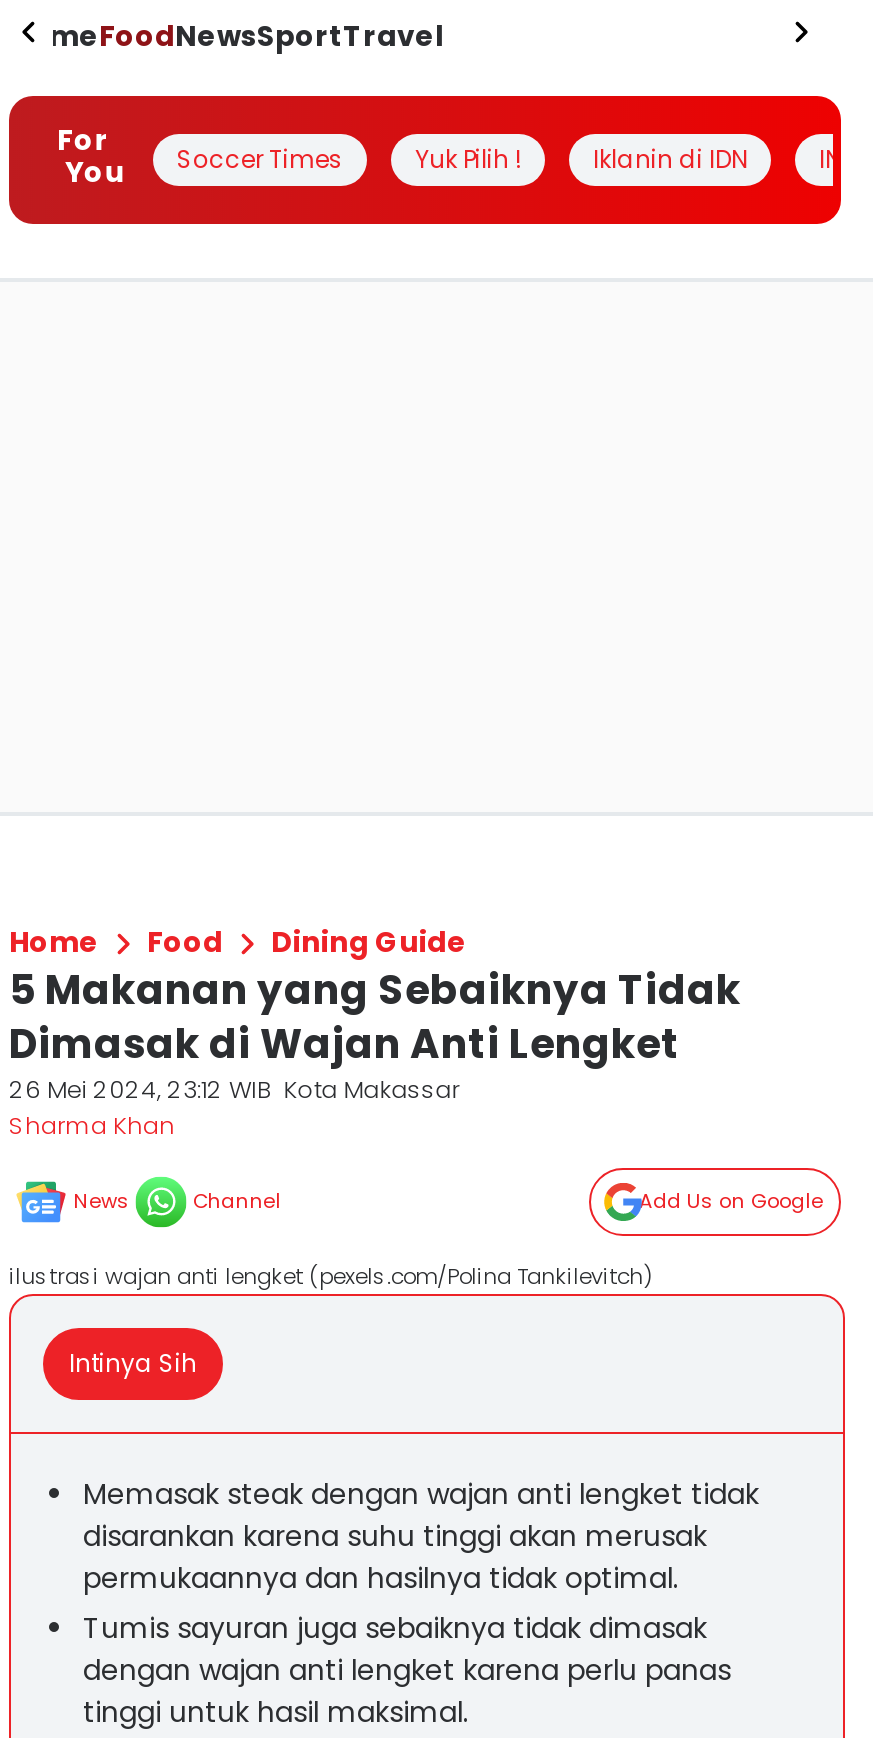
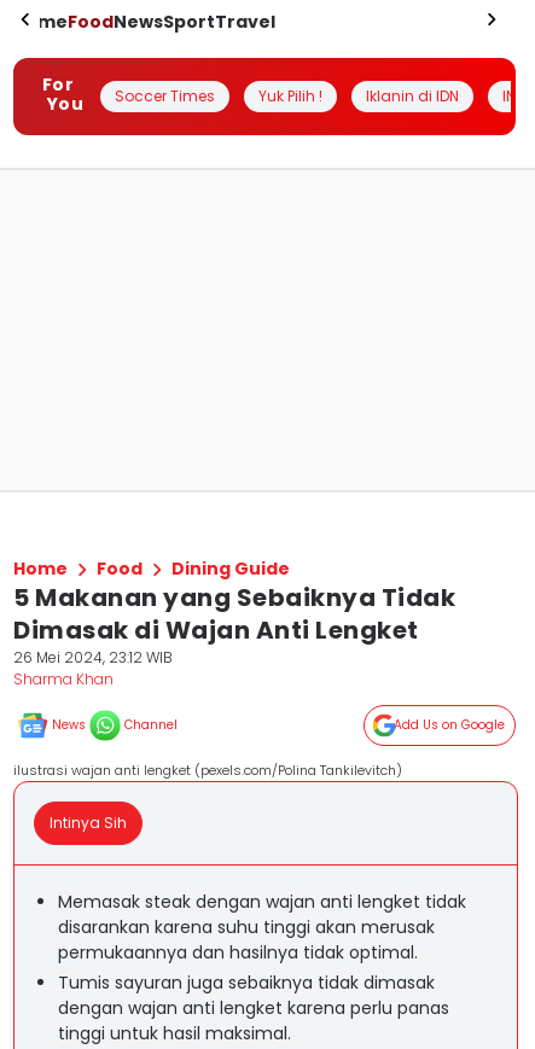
- 26 Mei 2024, 23:12 WIB Kota Makassar
+ 26 Mei 2024, 23:12 WIB
